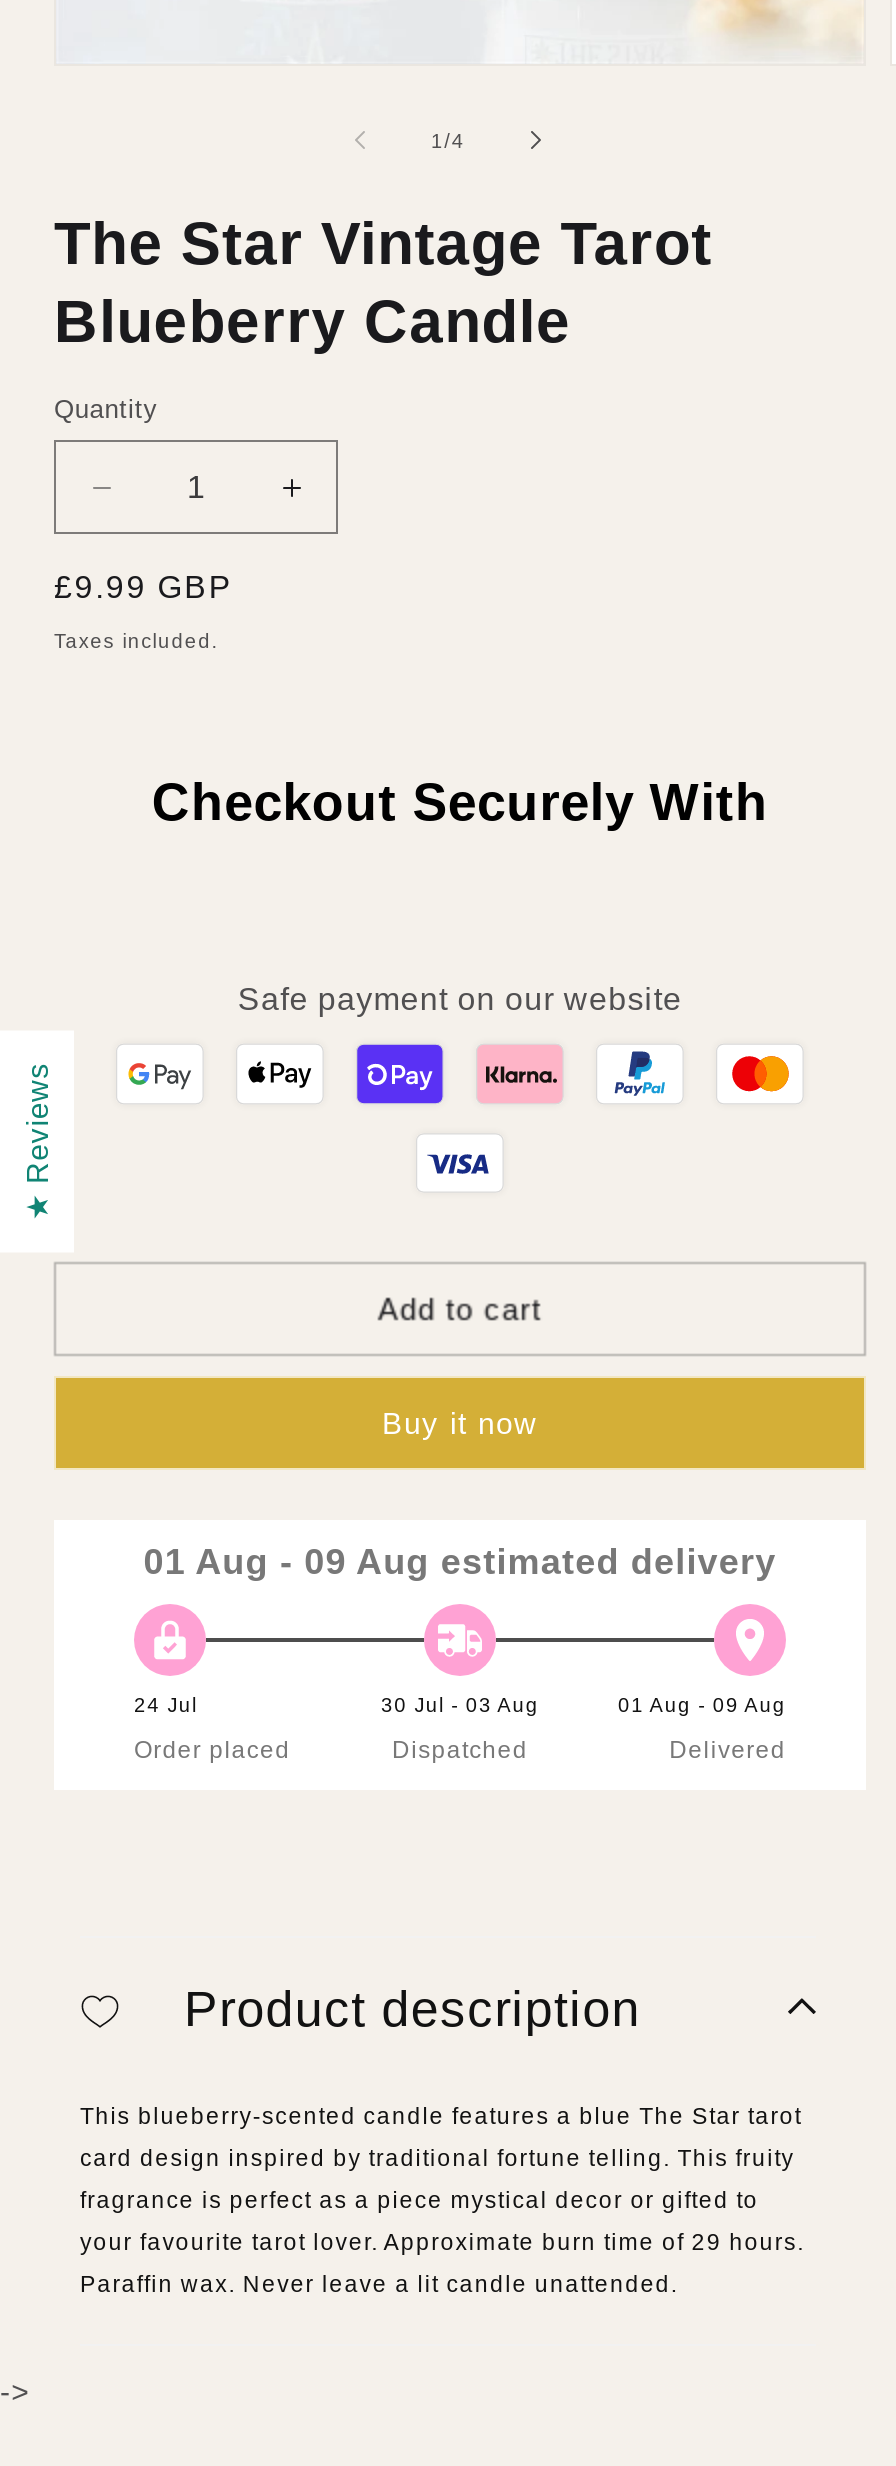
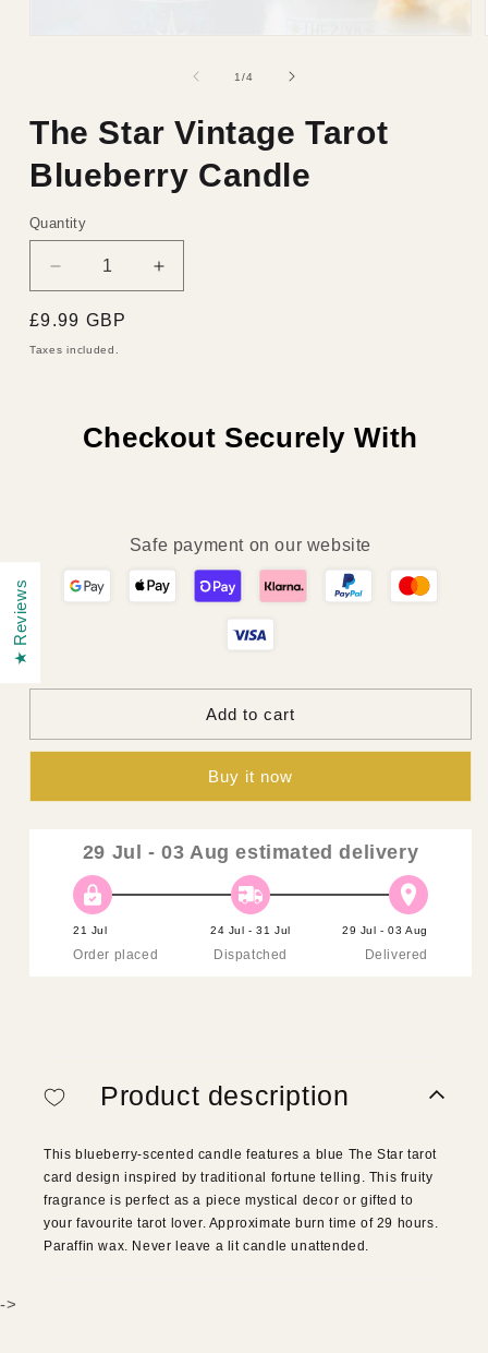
- 01 Aug - 09 Aug estimated delivery
+ 29 Jul - 03 Aug estimated delivery

- 24 Jul
+ 21 Jul

- 30 Jul - 03 Aug
+ 24 Jul - 31 Jul

- 01 Aug - 09 Aug
+ 29 Jul - 03 Aug
